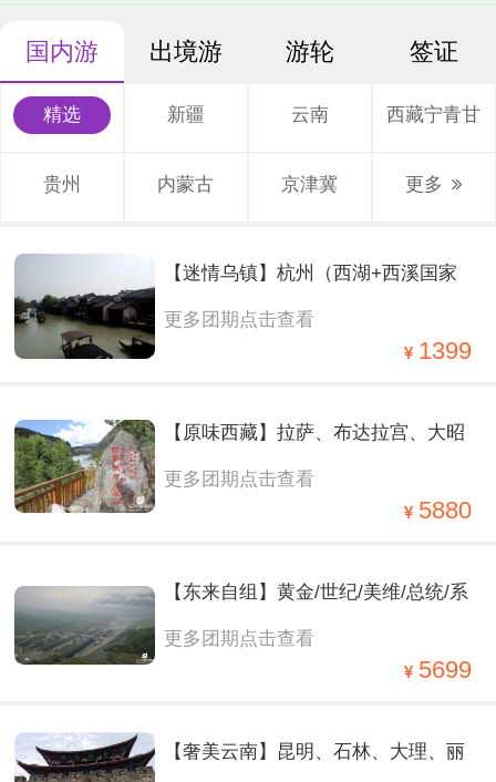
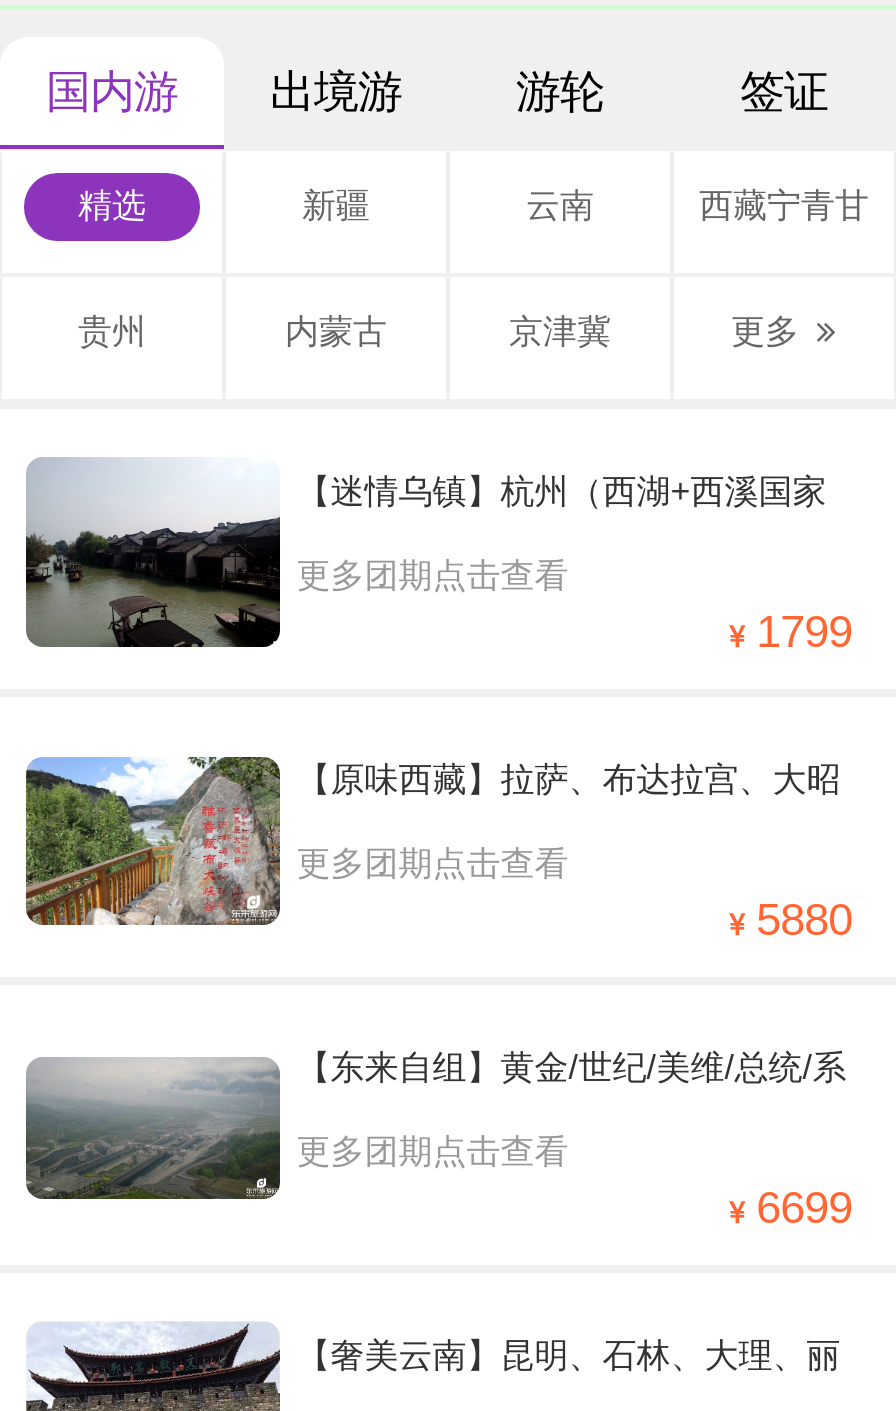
- 1399
+ 1799

- 5699
+ 6699
